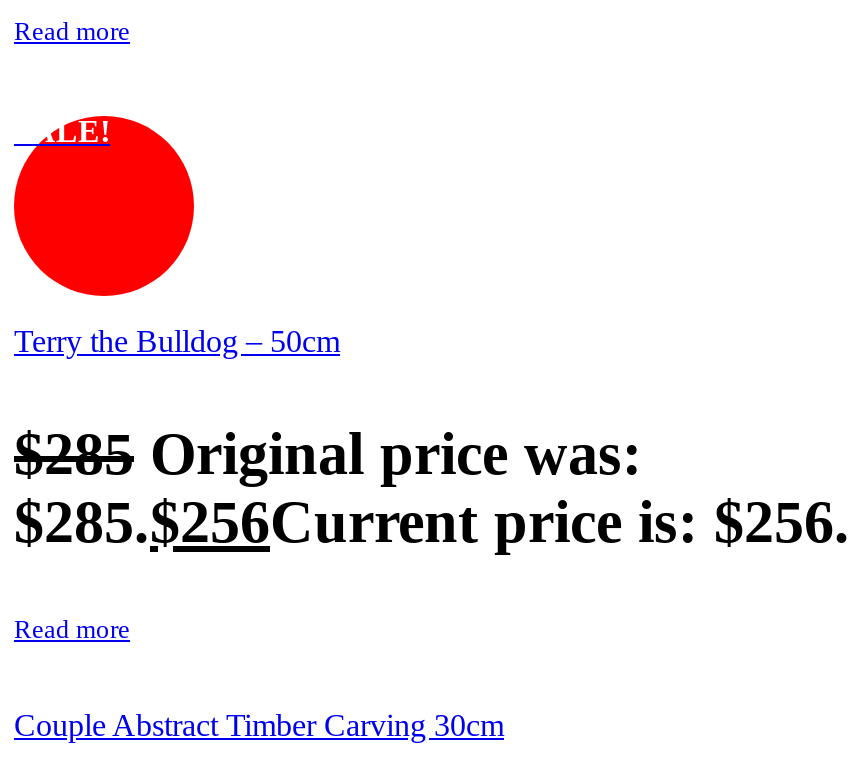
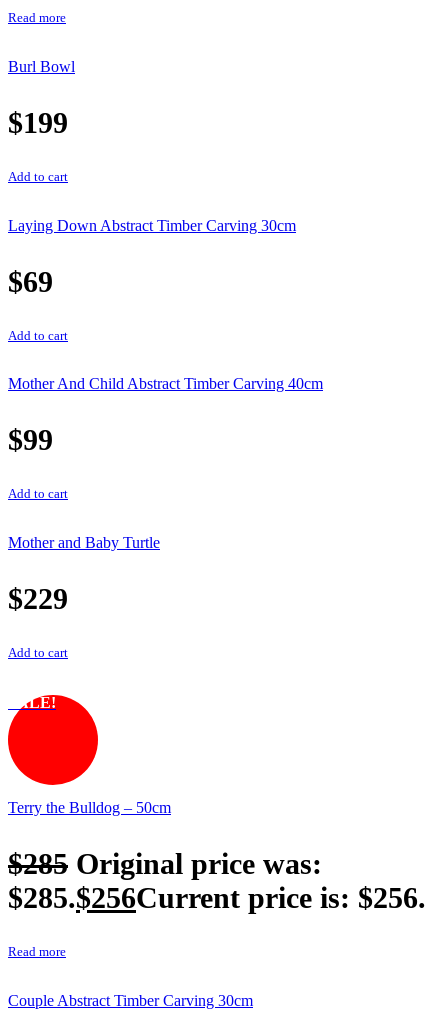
+ Burl Bowl
+ $199
+ Add to cart
+ Laying Down Abstract Timber Carving 30cm
+ $69
+ Add to cart
+ Mother And Child Abstract Timber Carving 40cm
+ $99
+ Add to cart
+ Mother and Baby Turtle
+ $229
+ Add to cart
